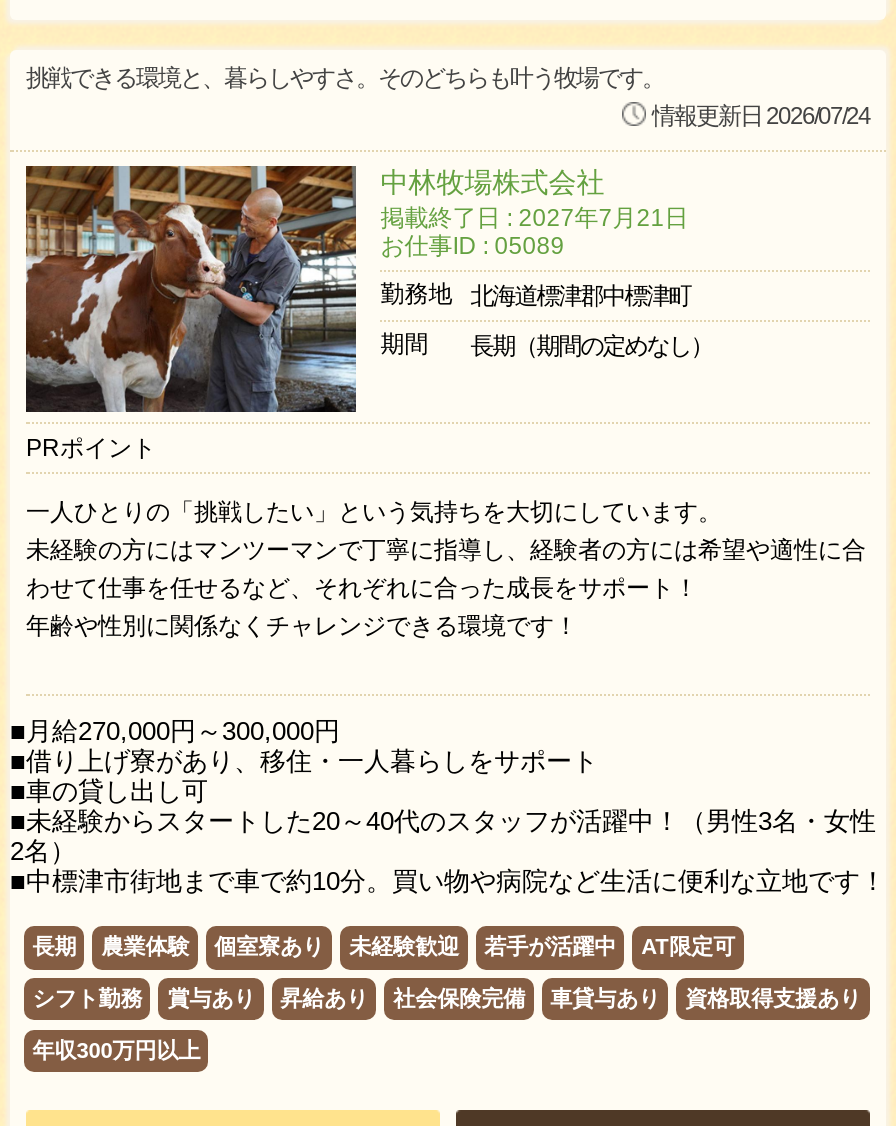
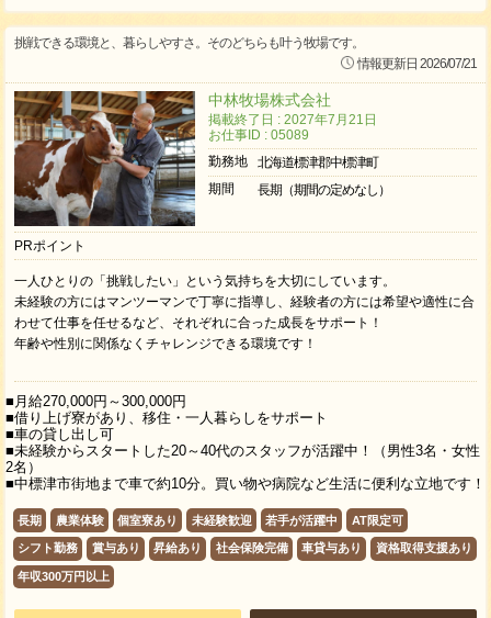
- 情報更新日 2026/07/24
+ 情報更新日 2026/07/21
